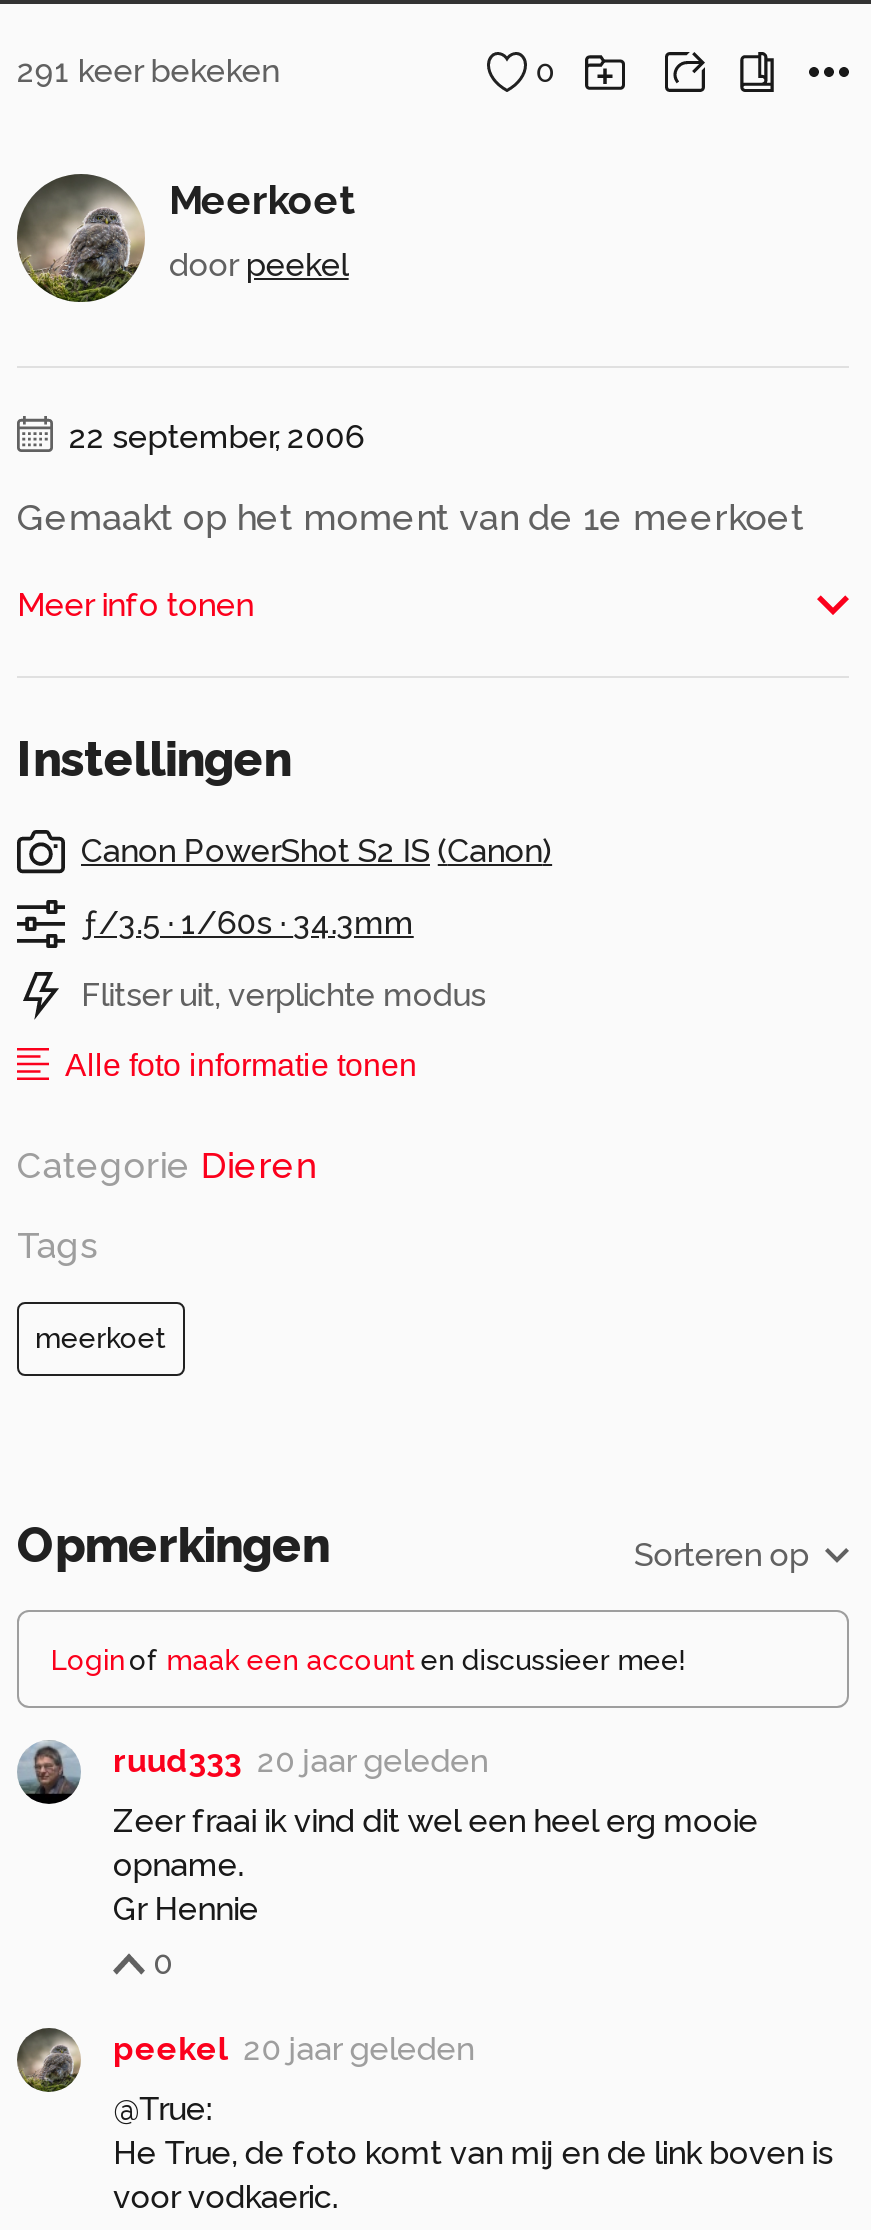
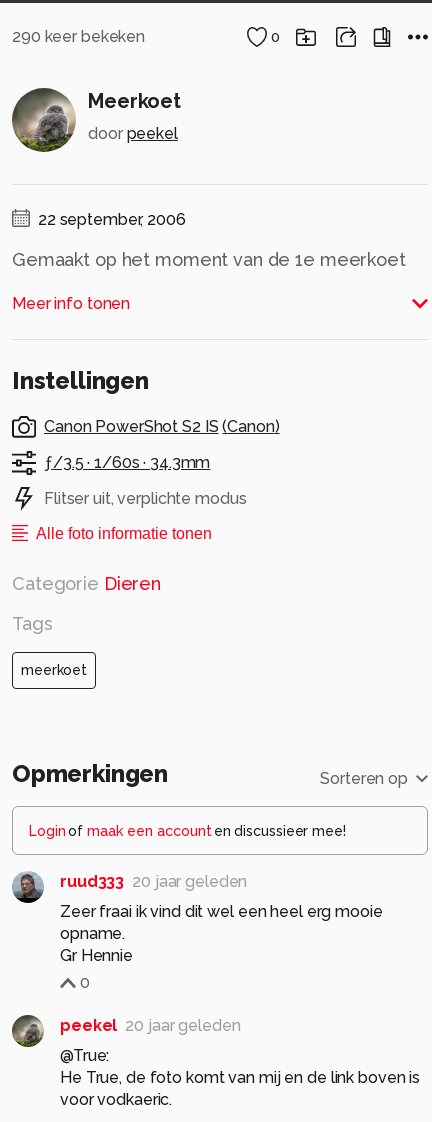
- 291 keer bekeken
+ 290 keer bekeken
